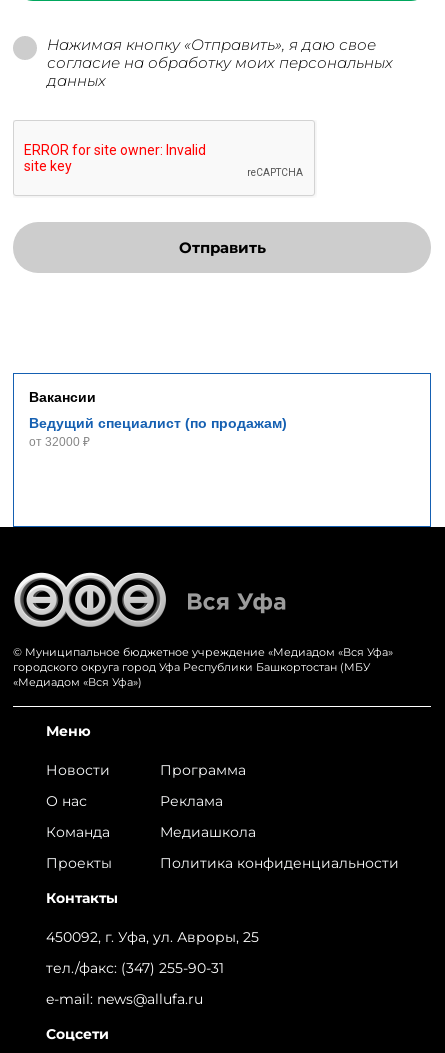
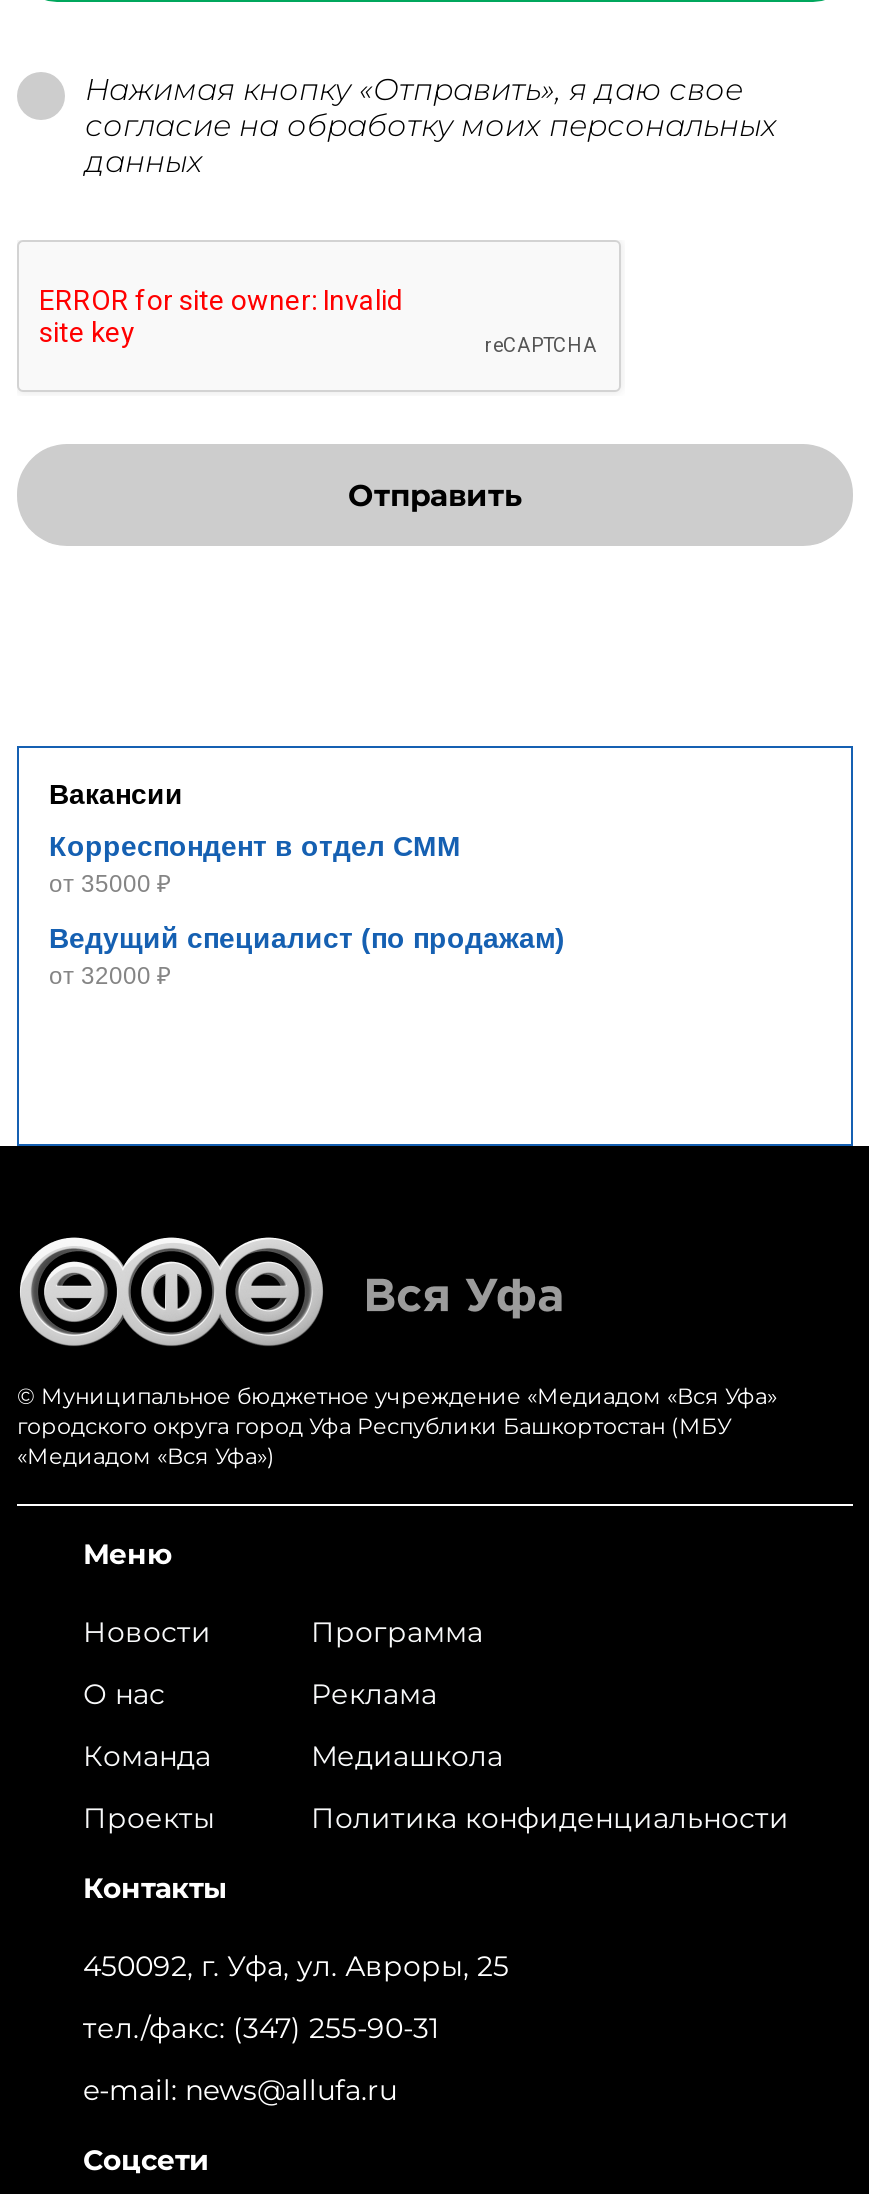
+ Корреспондент в отдел СММ
+ от 35000 ₽
